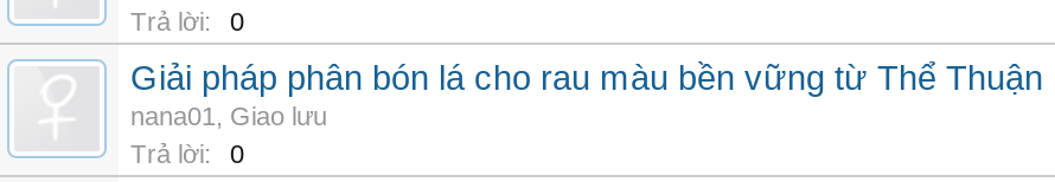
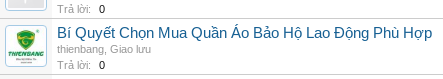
+ [image]

- Giải pháp phân bón lá cho rau màu bền vững từ Thể Thuận
- nana01, Giao lưu
+ Bí Quyết Chọn Mua Quần Áo Bảo Hộ Lao Động Phù Hợp
+ thienbang, Giao lưu
